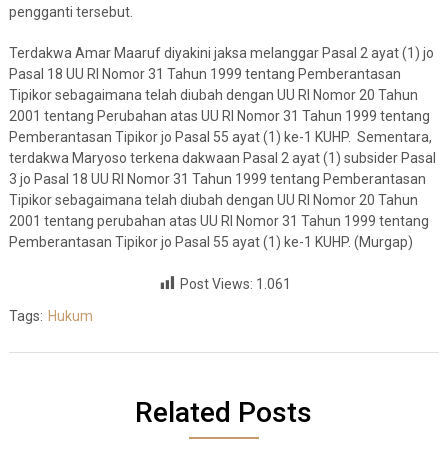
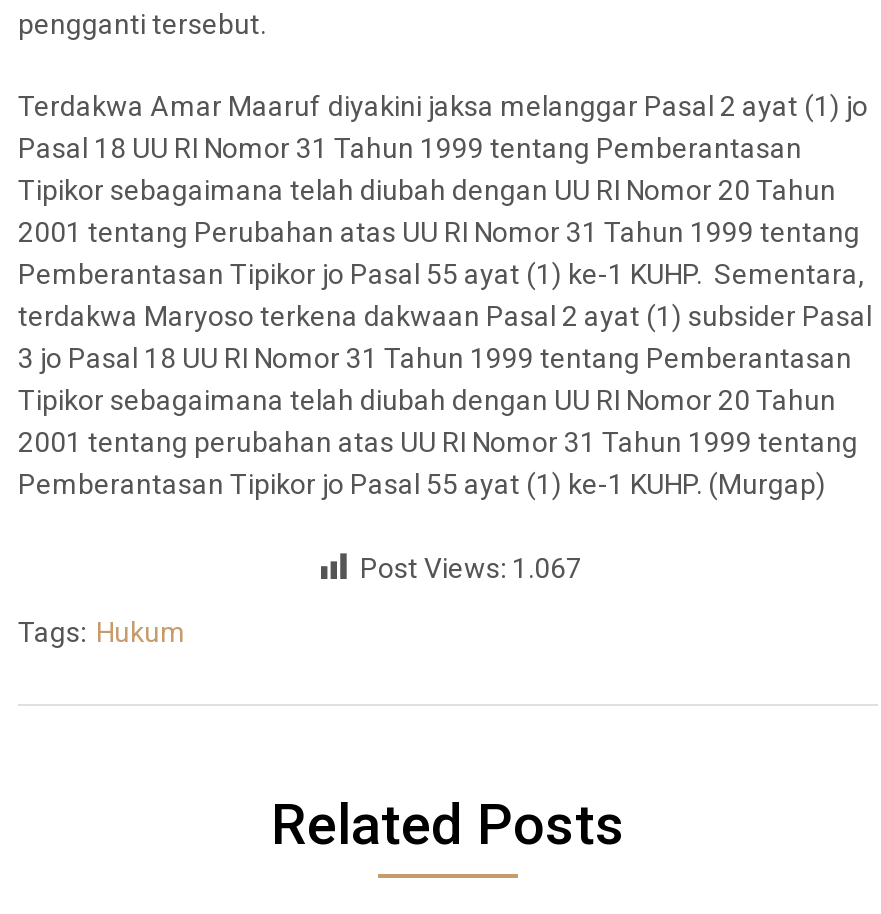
- Post Views: 1.061
+ Post Views: 1.067
